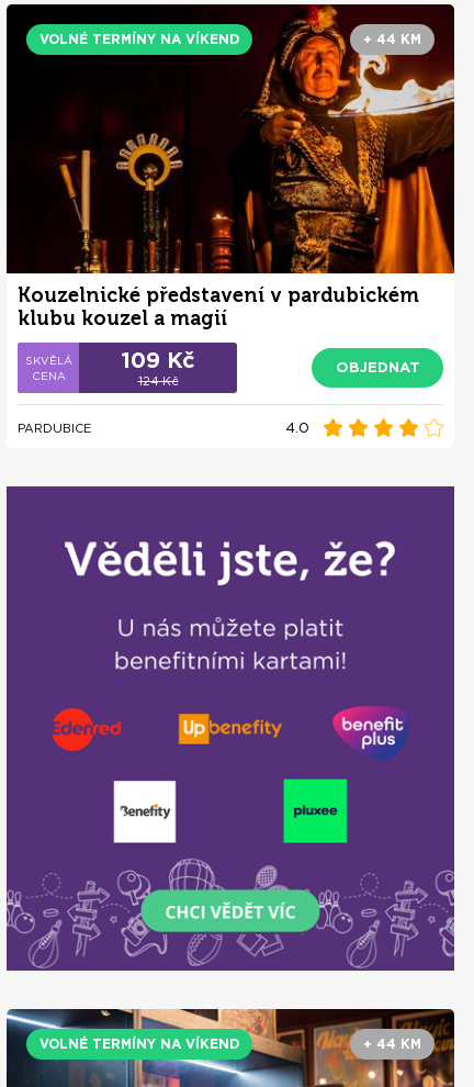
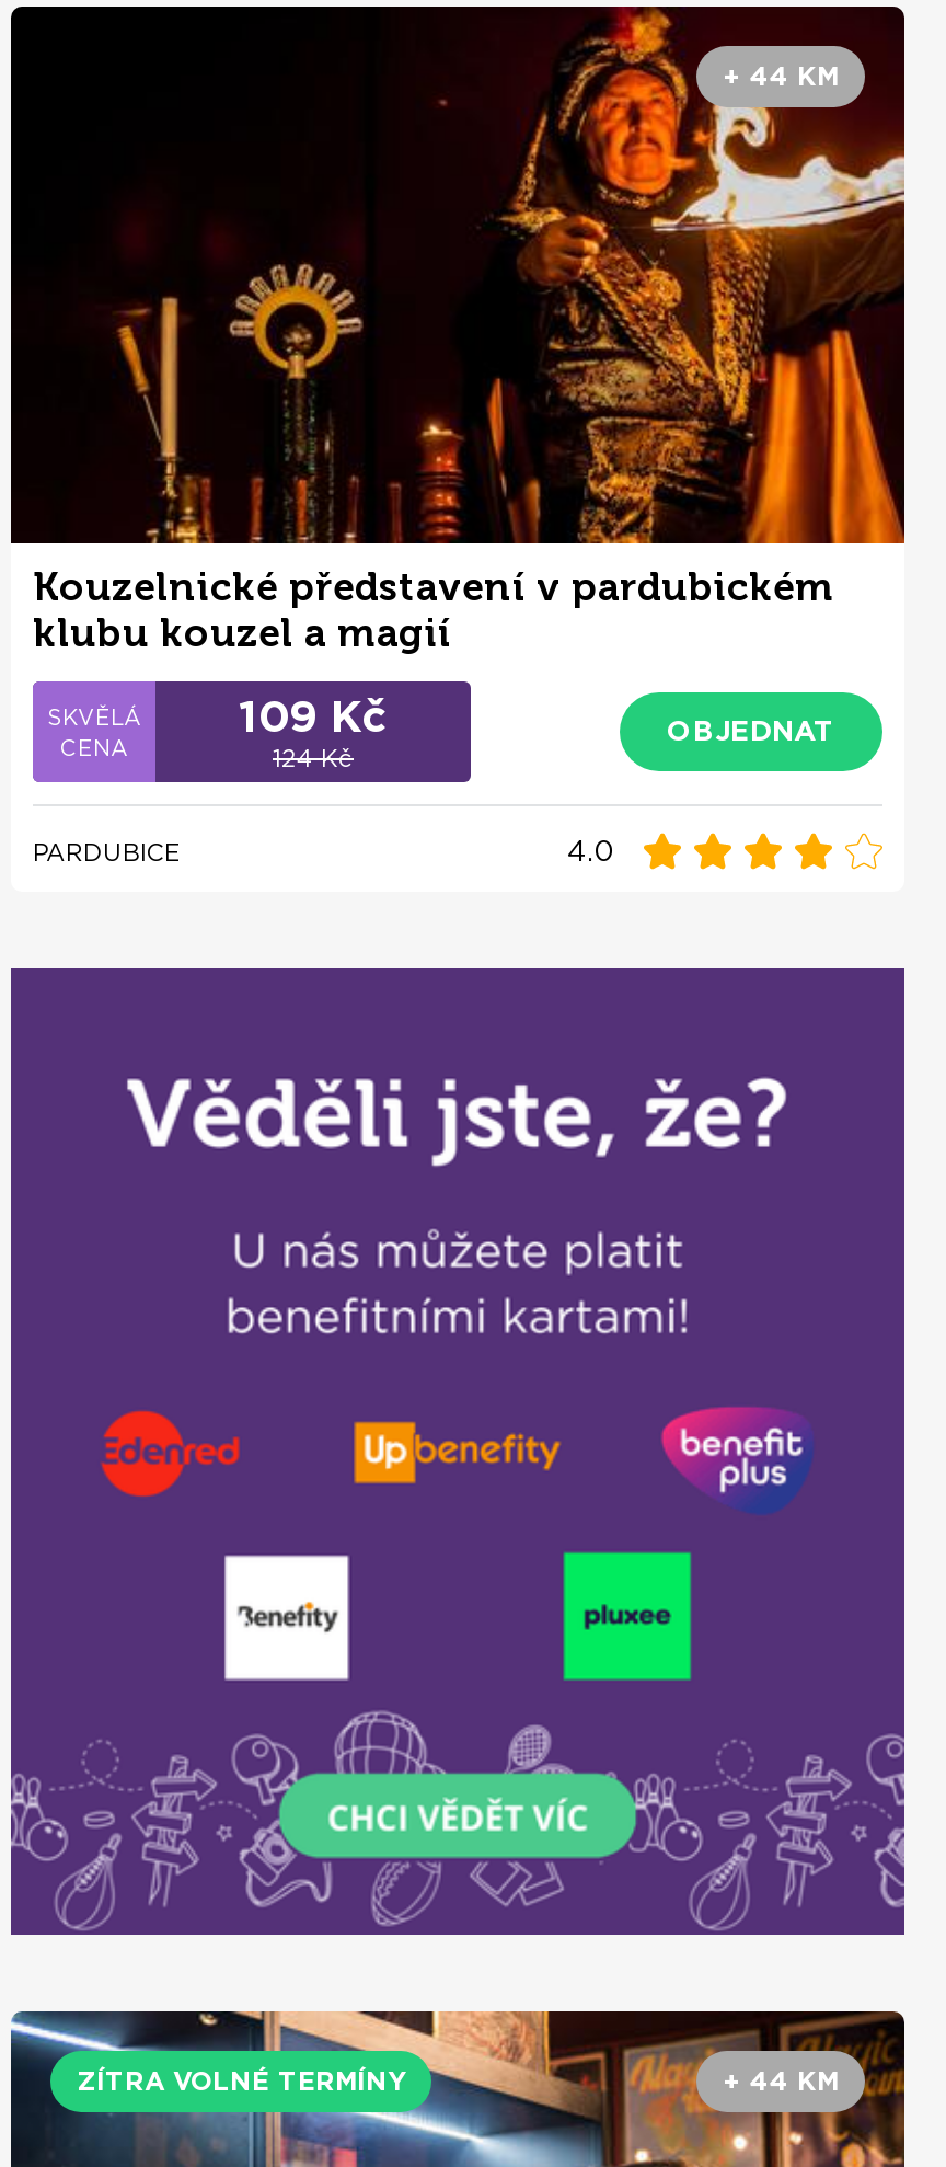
- VOLNÉ TERMÍNY NA VÍKEND

- VOLNÉ TERMÍNY NA VÍKEND
+ ZÍTRA VOLNÉ TERMÍNY
